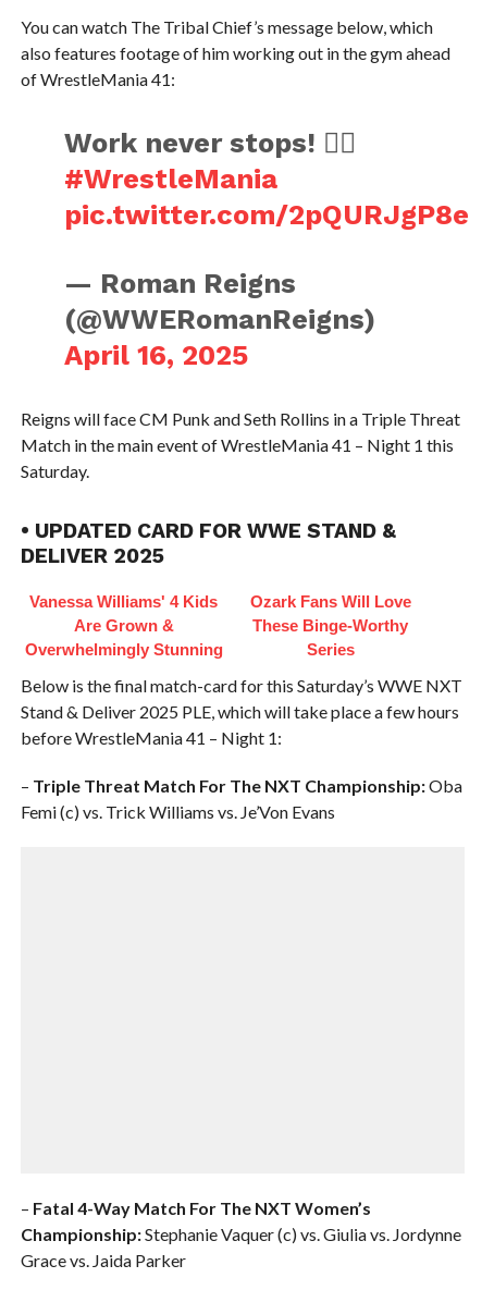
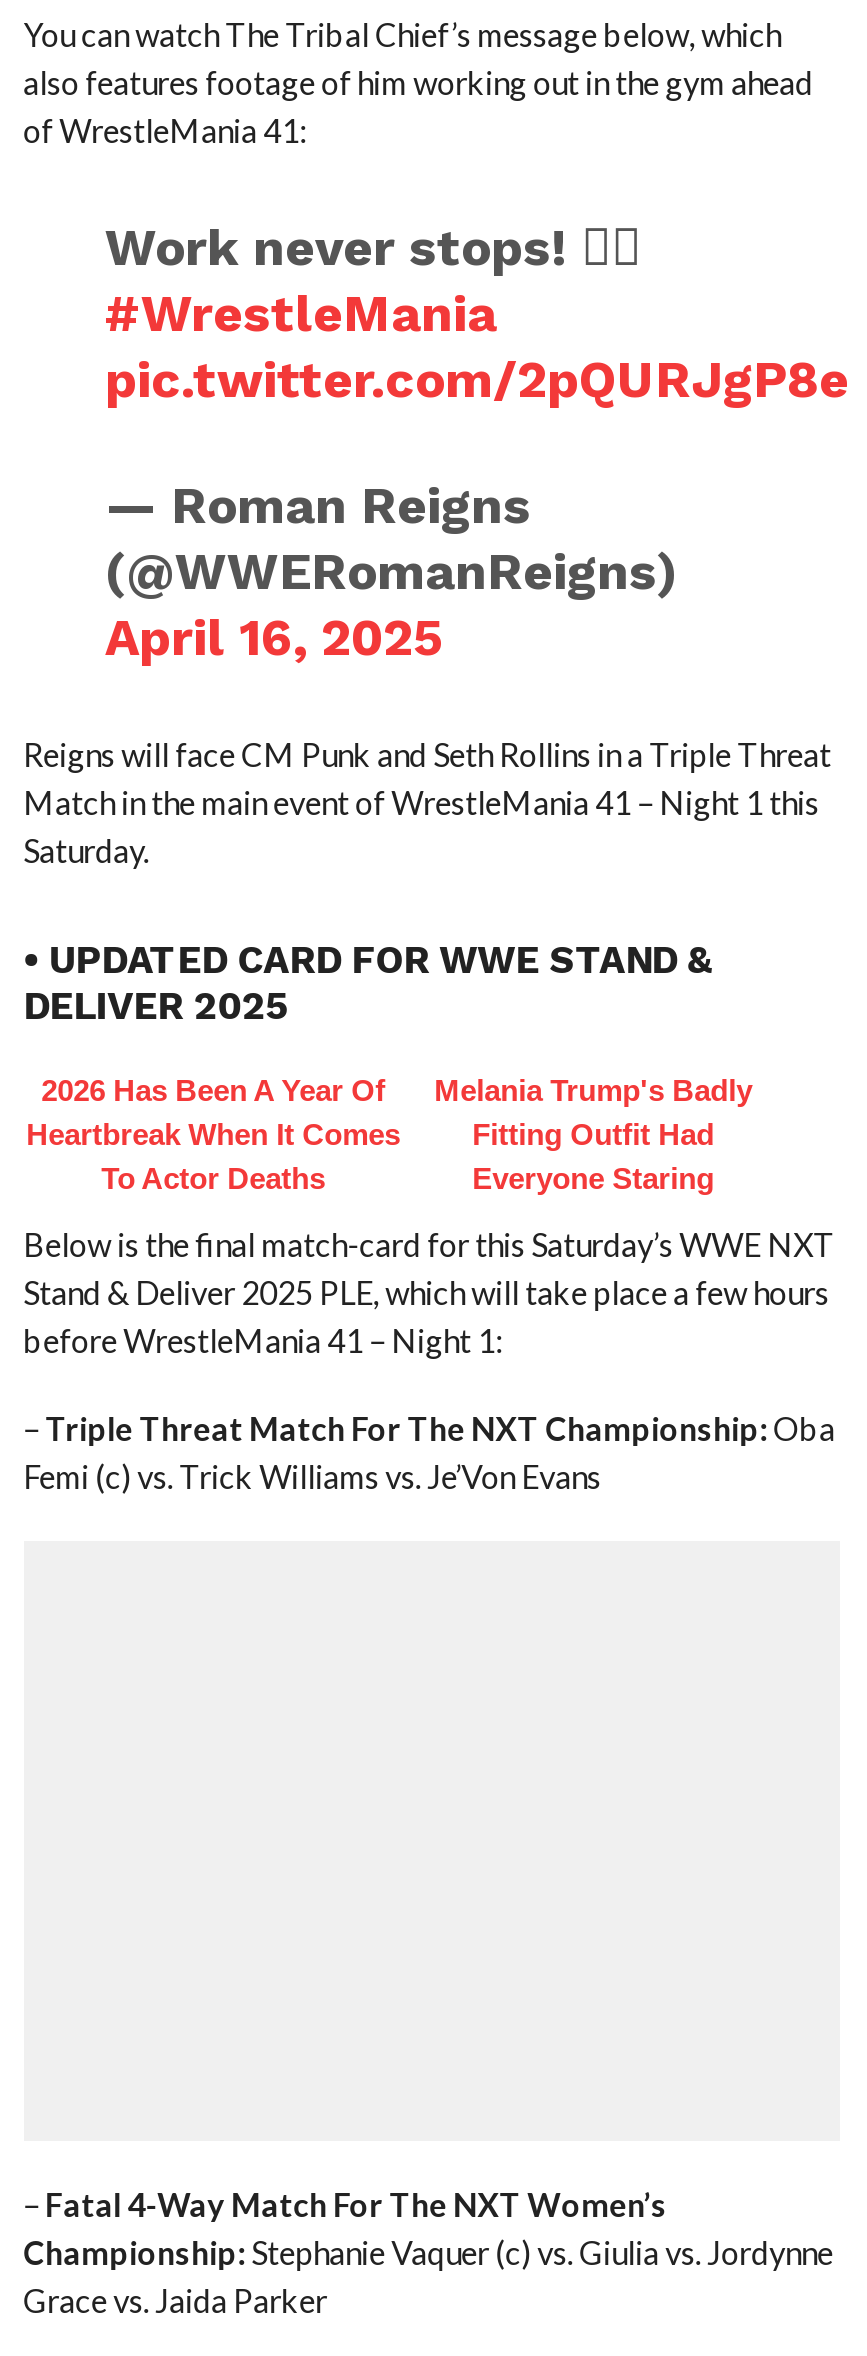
- Vanessa Williams' 4 Kids
- Are Grown &
- Overwhelmingly Stunning
+ 2026 Has Been A Year Of
+ Heartbreak When It Comes
+ To Actor Deaths

- Ozark Fans Will Love
- These Binge‑Worthy
- Series
+ Melania Trump's Badly
+ Fitting Outfit Had
+ Everyone Staring
